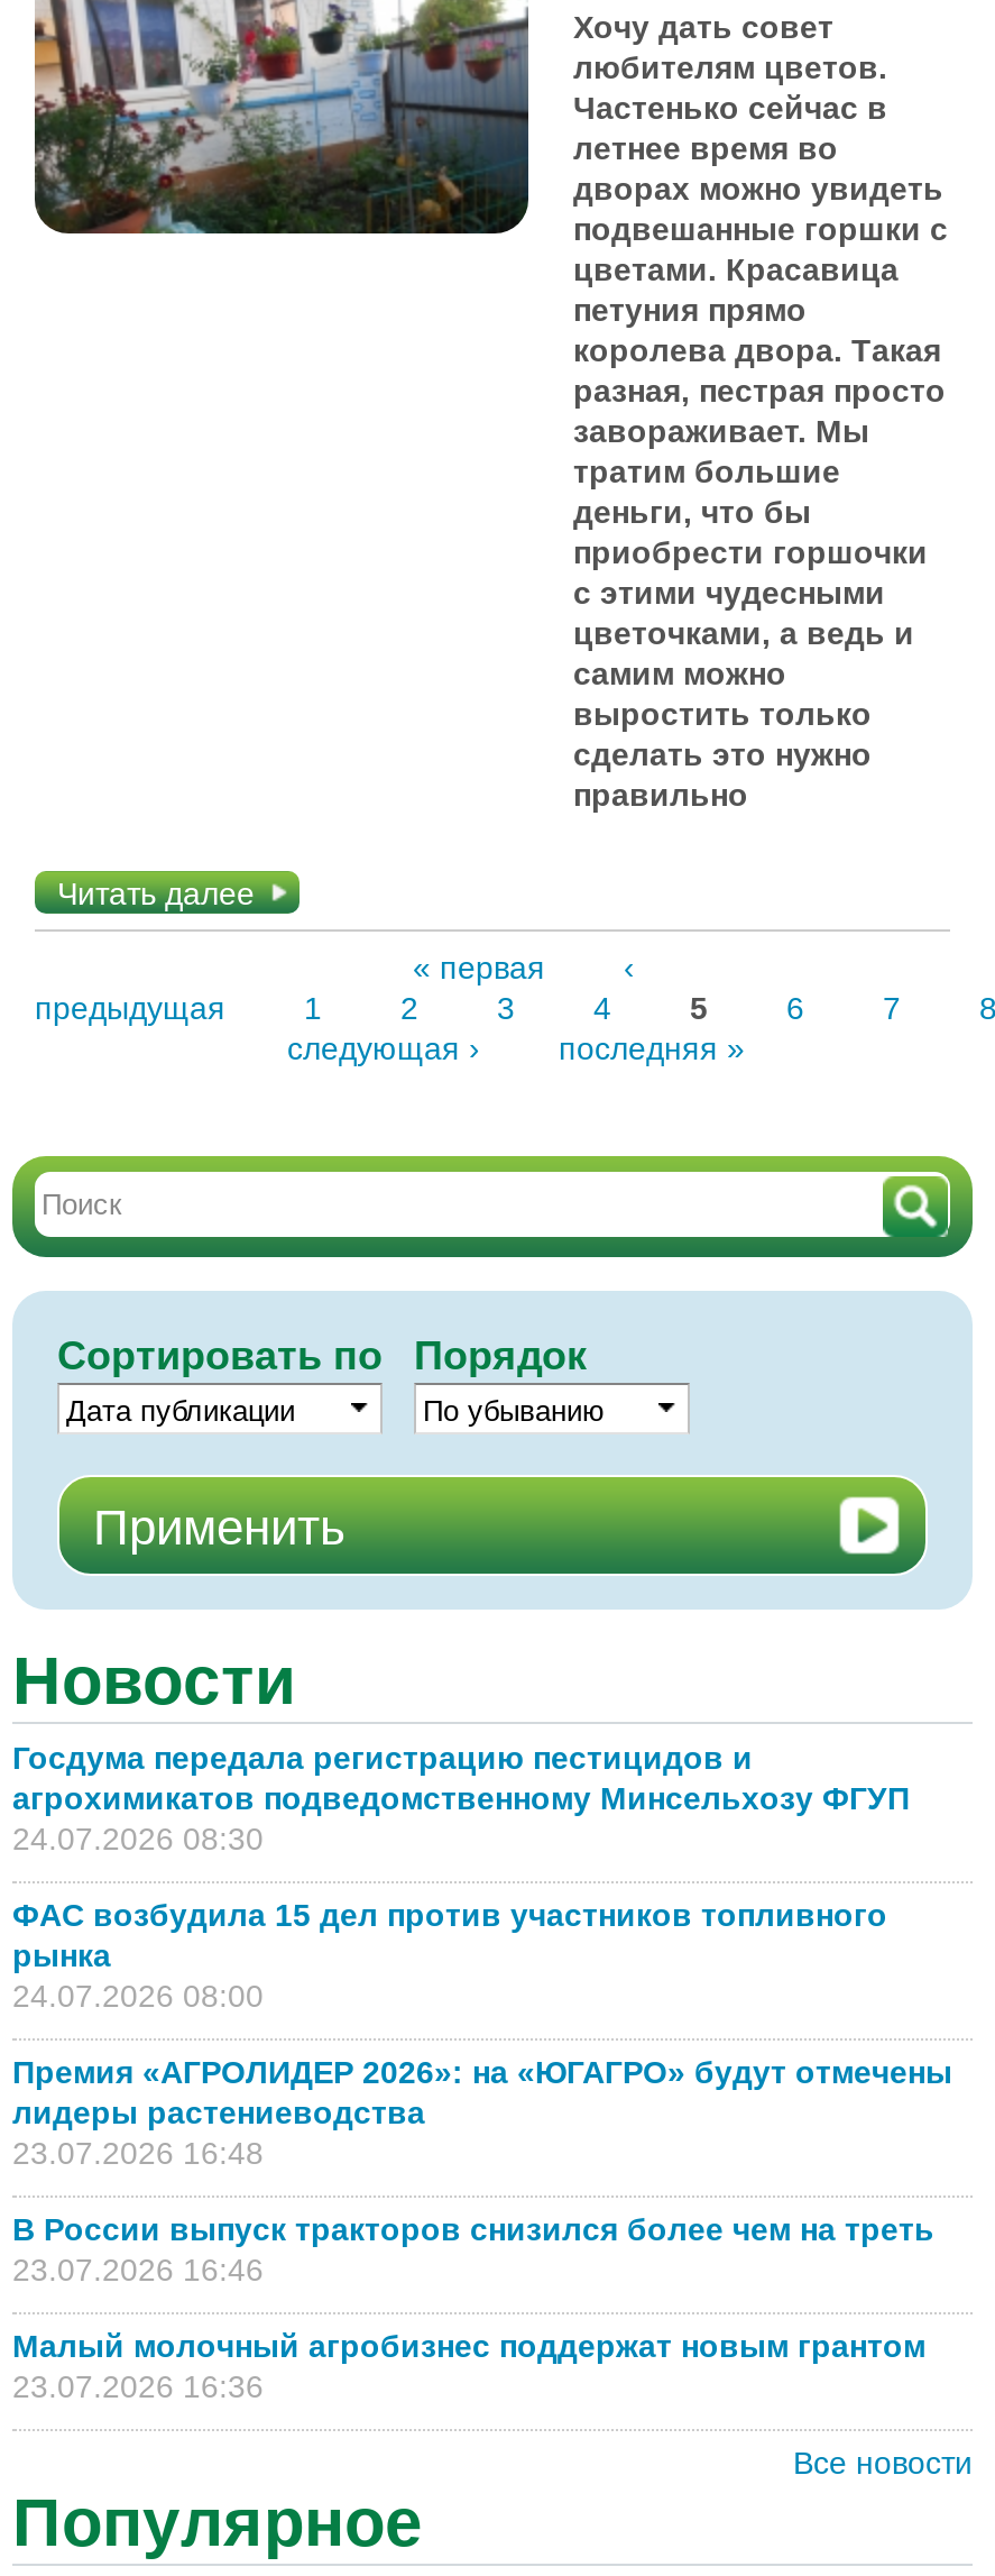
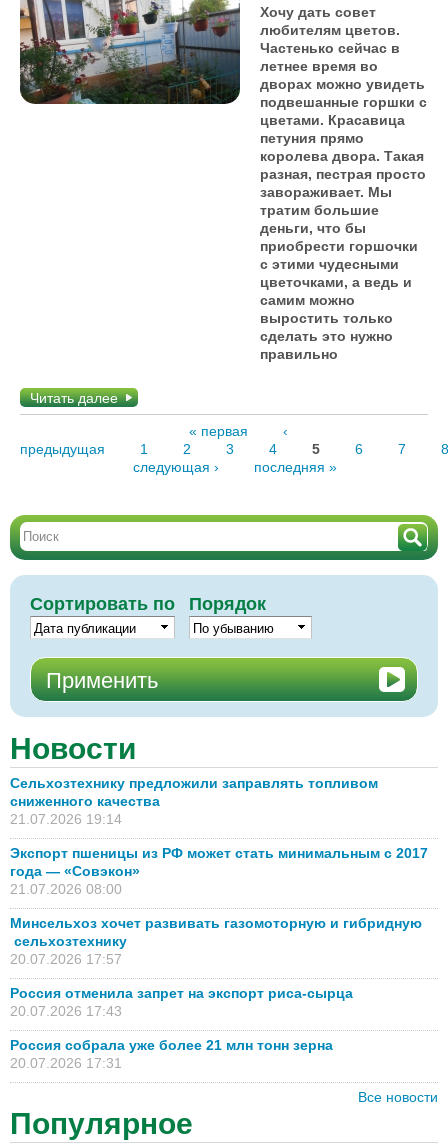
- Госдума передала регистрацию пестицидов и
- агрохимикатов подведомственному Минсельхозу ФГУП
- 24.07.2026 08:30
+ Сельхозтехнику предложили заправлять топливом
+ сниженного качества
+ 21.07.2026 19:14

- ФАС возбудила 15 дел против участников топливного
- рынка
- 24.07.2026 08:00
+ Экспорт пшеницы из РФ может стать минимальным с 2017
+ года — «Совэкон»
+ 21.07.2026 08:00

- Премия «АГРОЛИДЕР 2026»: на «ЮГАГРО» будут отмечены
- лидеры растениеводства
- 23.07.2026 16:48
+ Минсельхоз хочет развивать газомоторную и гибридную
+ сельхозтехнику
+ 20.07.2026 17:57

- В России выпуск тракторов снизился более чем на треть
- 23.07.2026 16:46
+ Россия отменила запрет на экспорт риса-сырца
+ 20.07.2026 17:43

- Малый молочный агробизнес поддержат новым грантом
- 23.07.2026 16:36
+ Россия собрала уже более 21 млн тонн зерна
+ 20.07.2026 17:31
